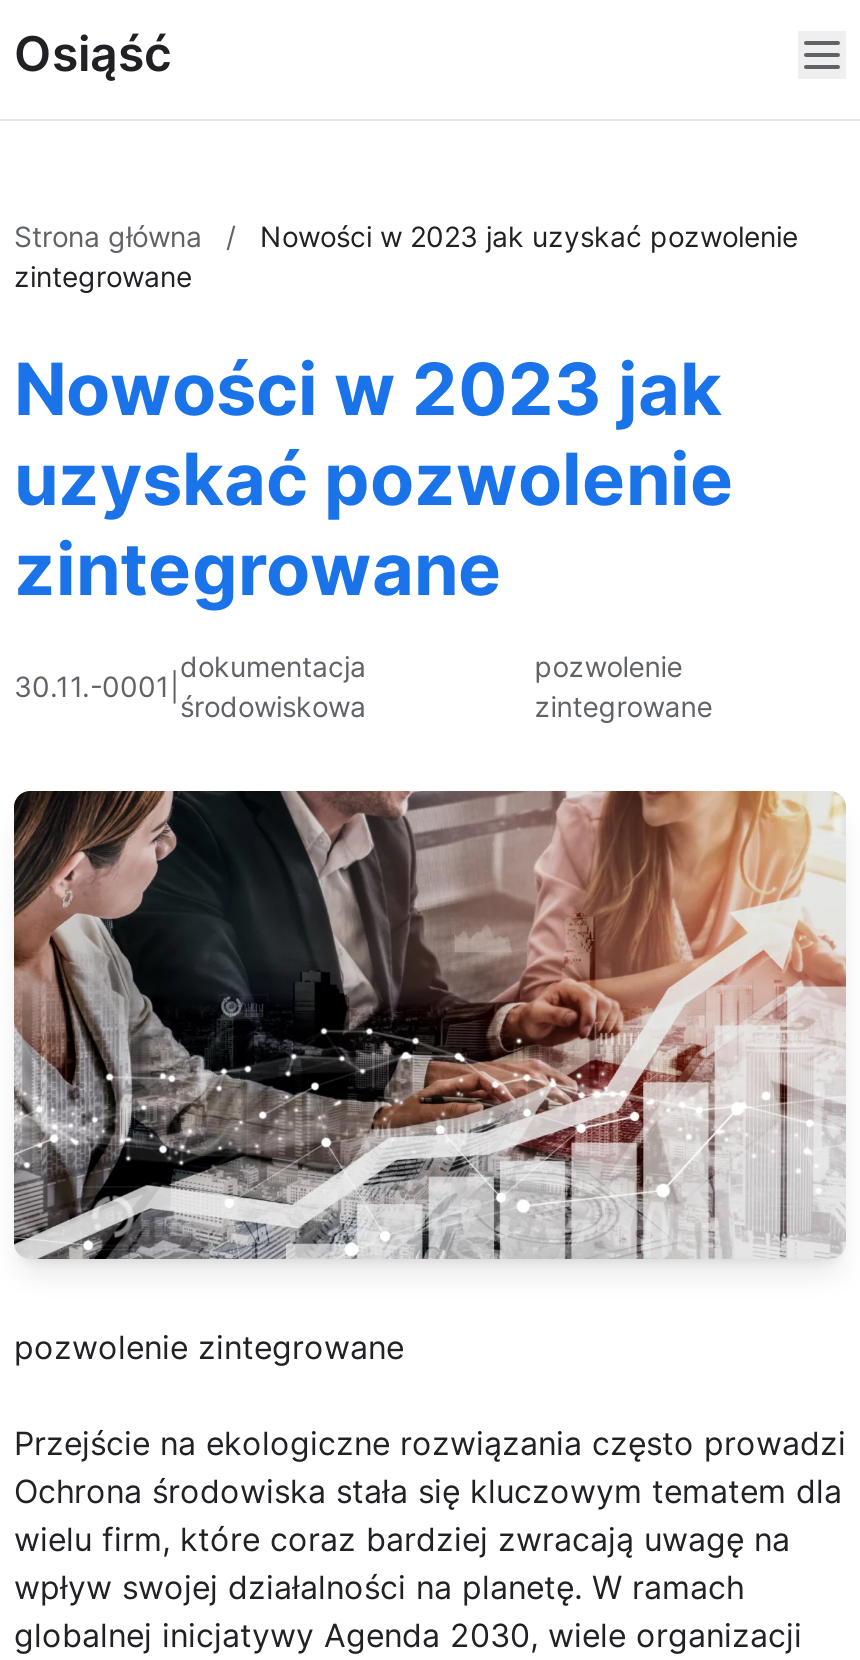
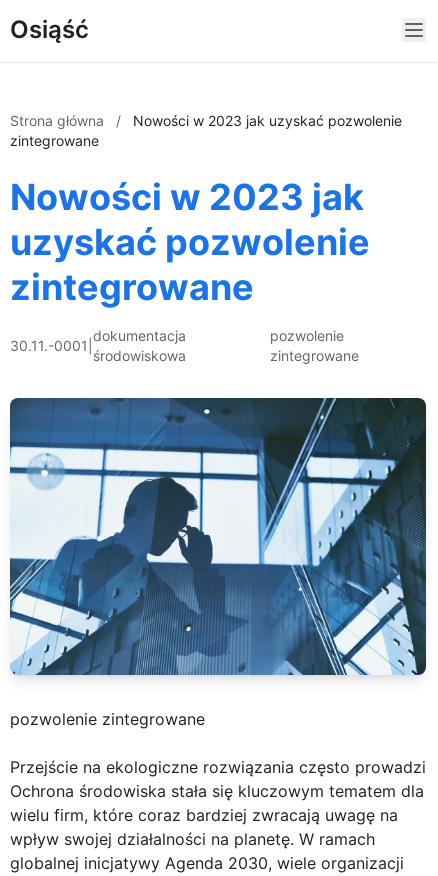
- [image]
+ [image]
